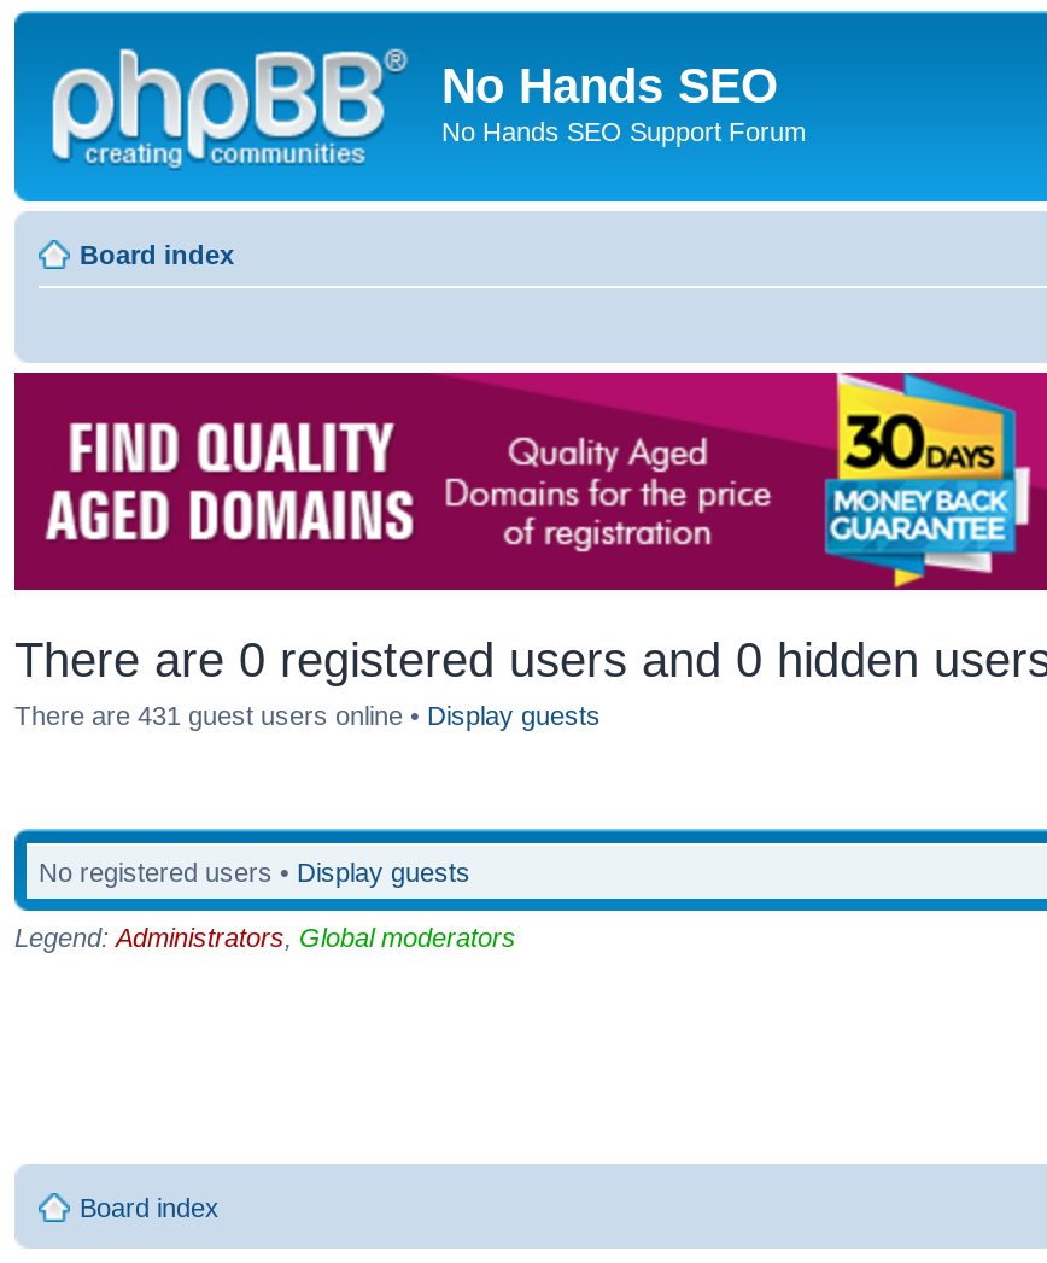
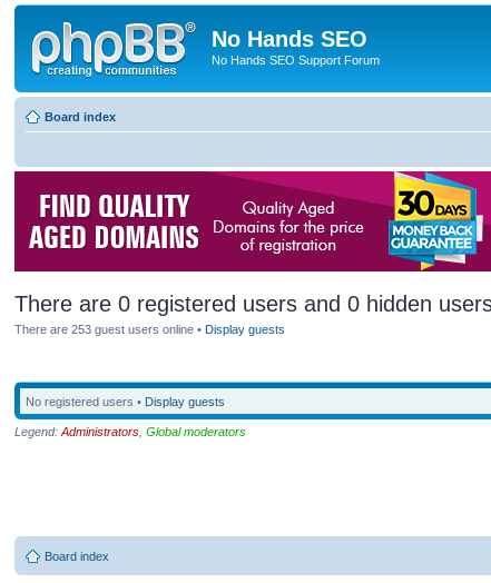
- There are 431 guest users online • Display guests
+ There are 253 guest users online • Display guests
